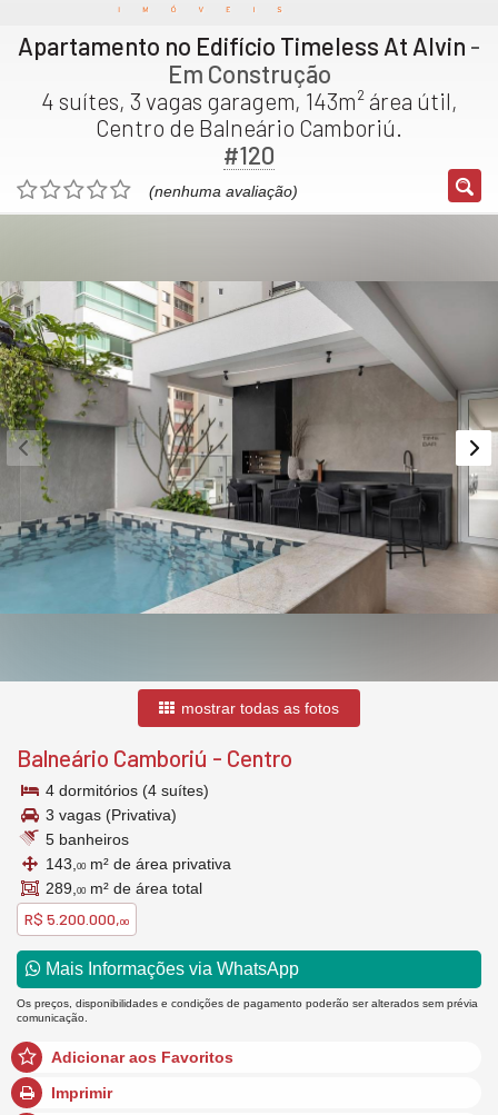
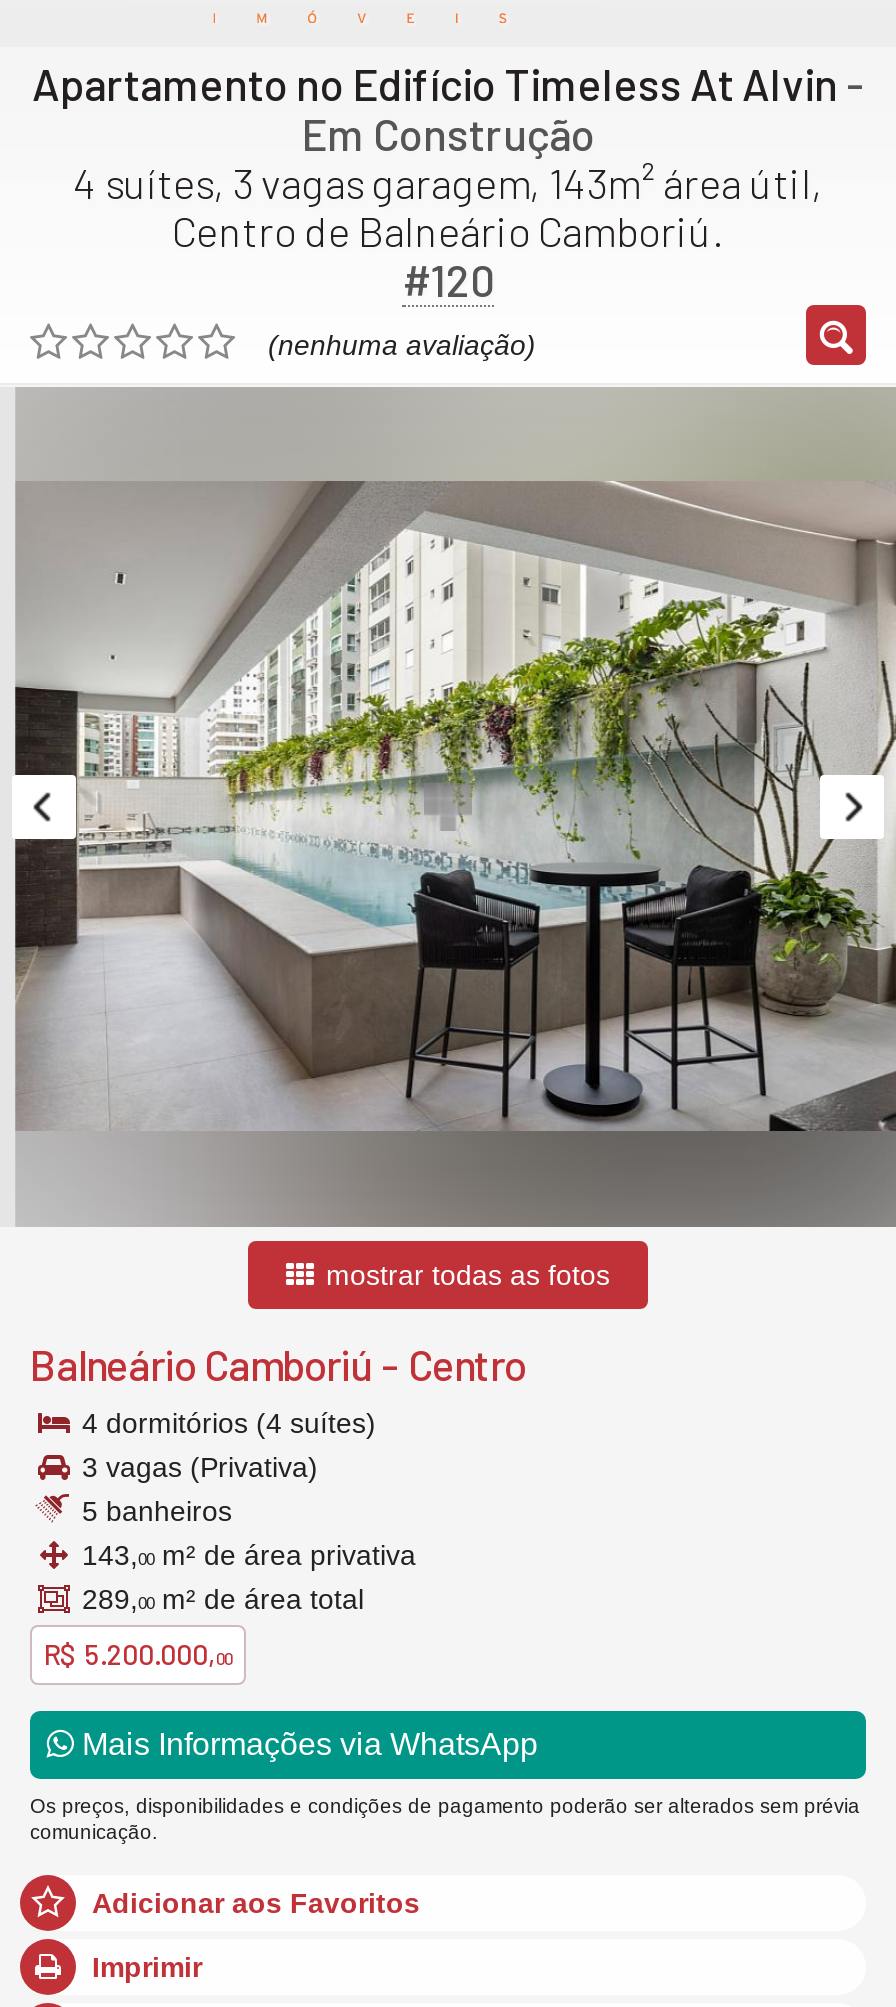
- [image]
+ [image]
